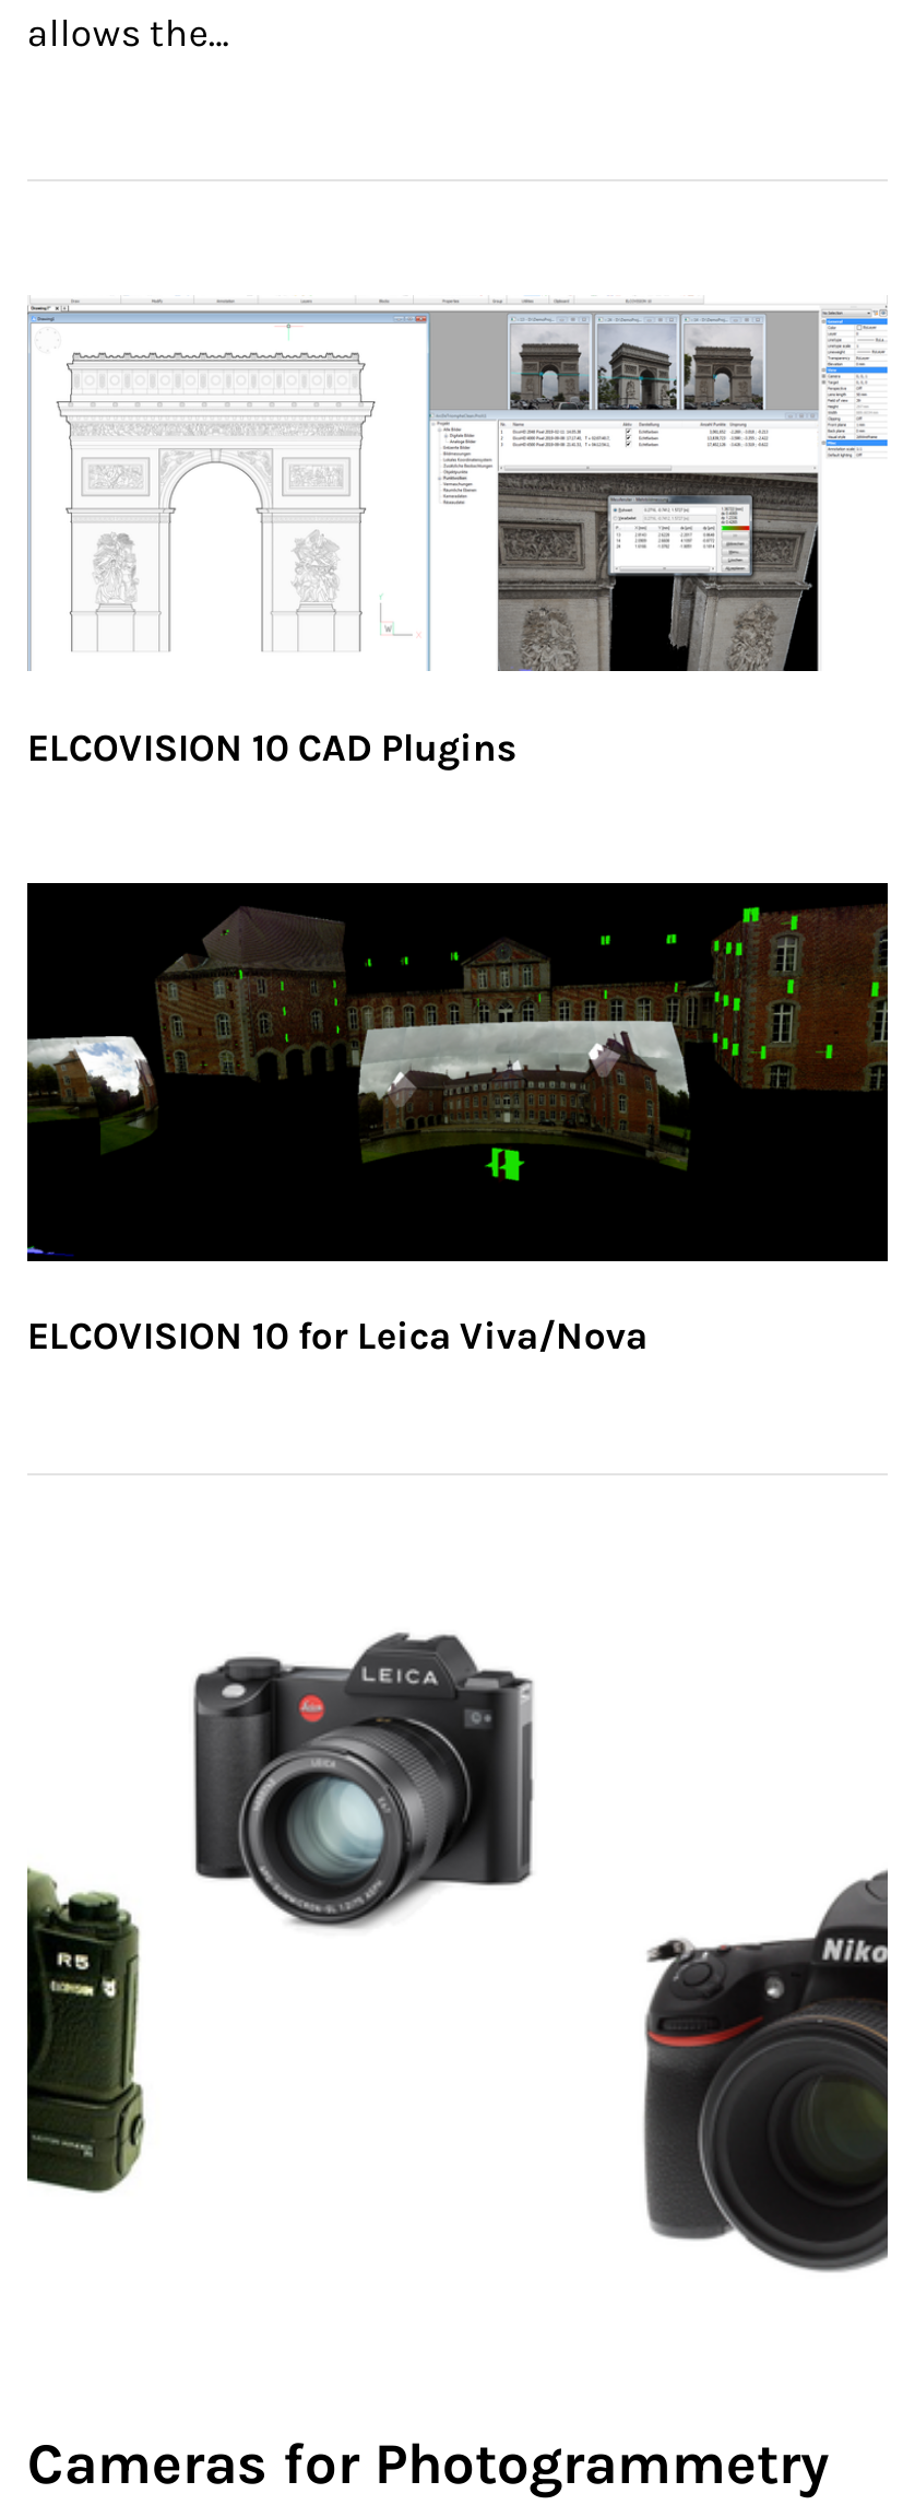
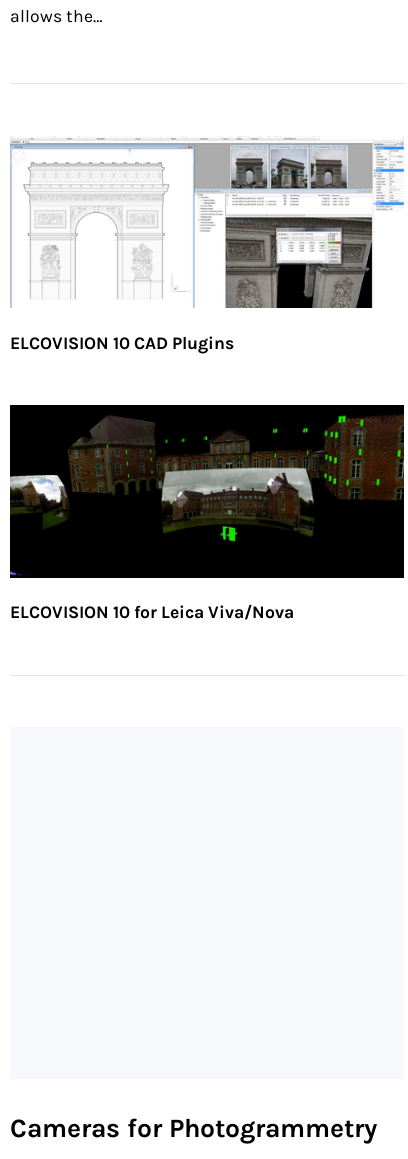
- [image]

- [image]

- [image]
